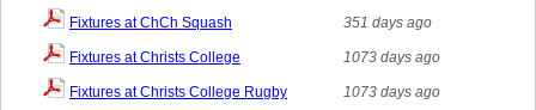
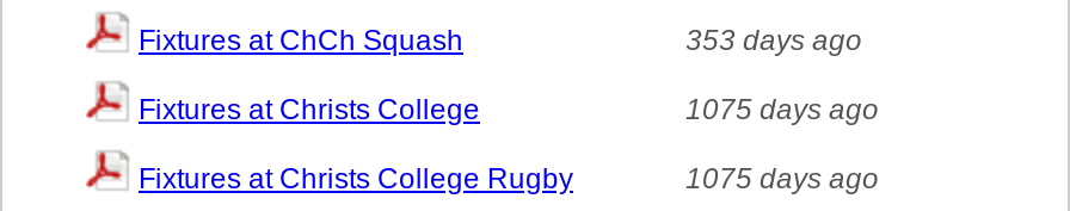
- 351 days ago
+ 353 days ago

- 1073 days ago
+ 1075 days ago

- 1073 days ago
+ 1075 days ago
